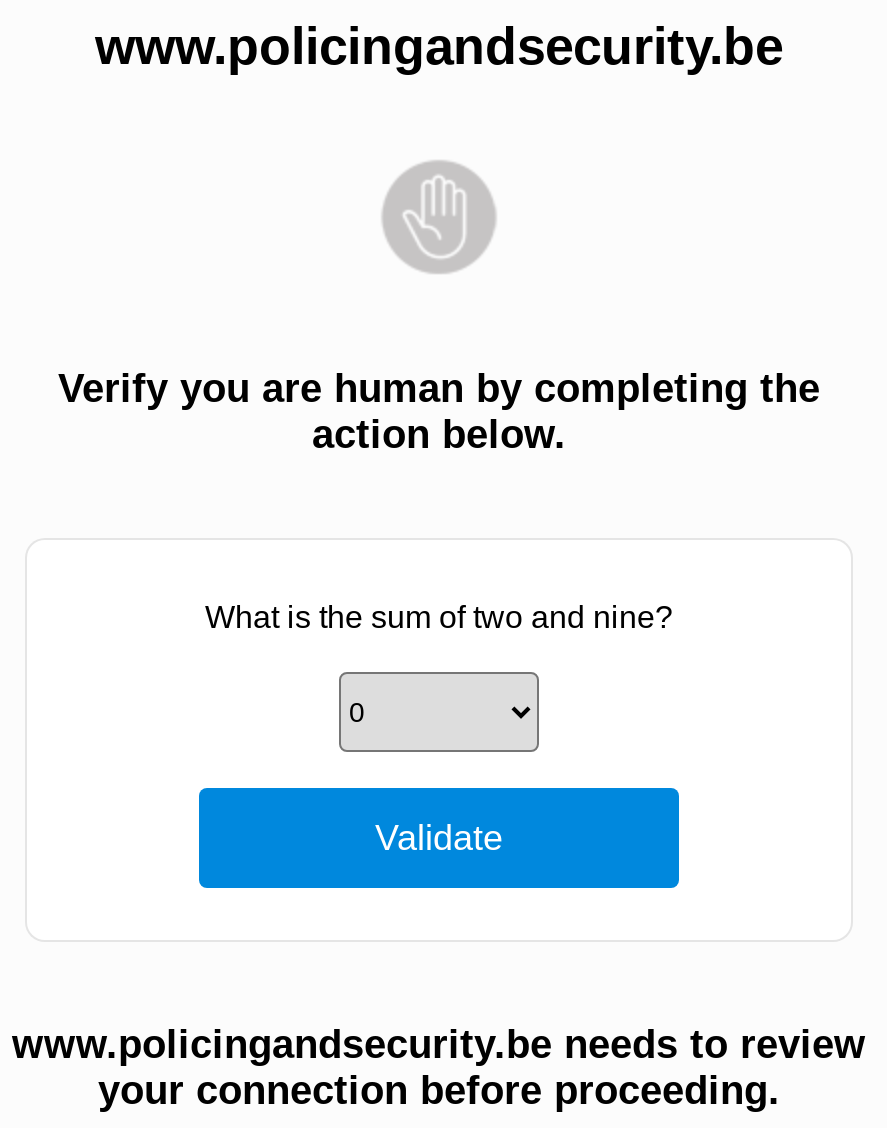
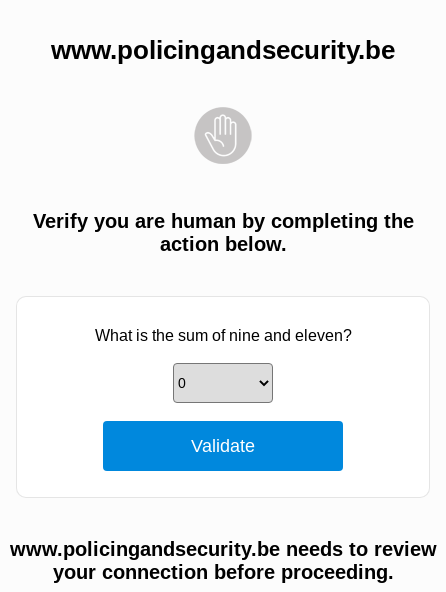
- What is the sum of two and nine?
+ What is the sum of nine and eleven?
